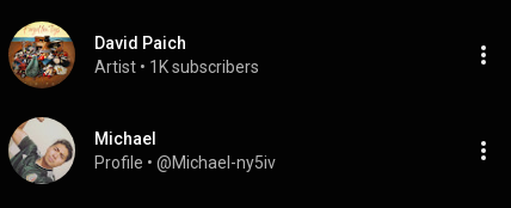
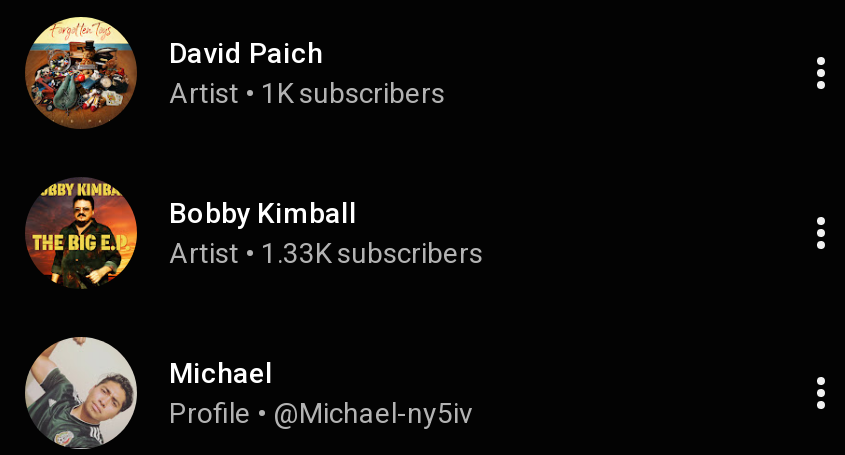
+ [image]
+ Bobby Kimball
+ Artist • 1.33K subscribers
